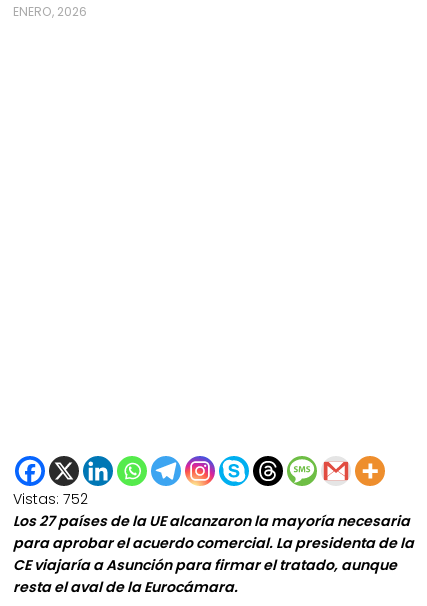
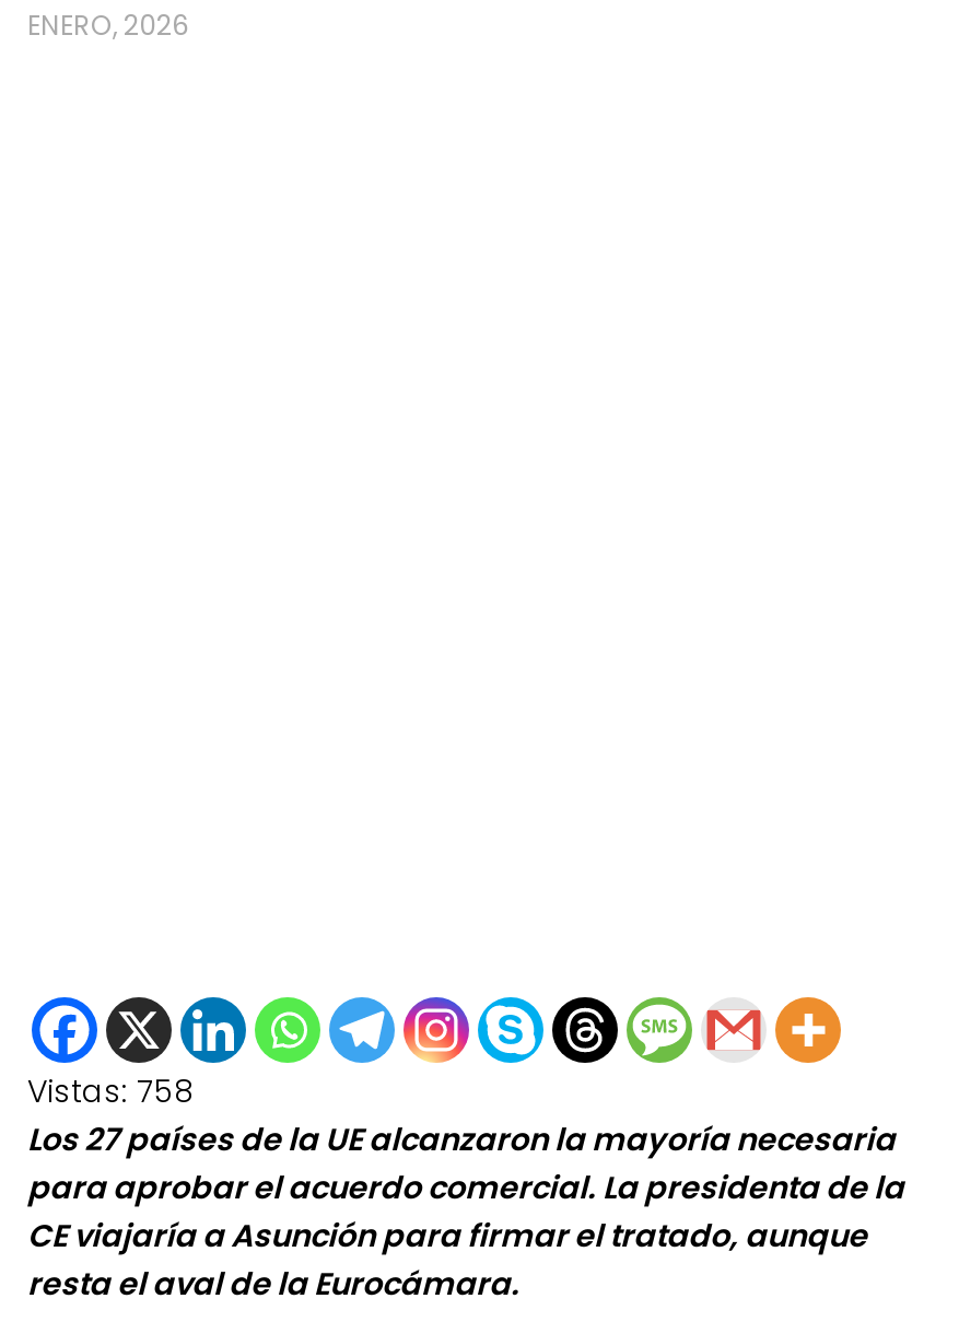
- Vistas: 752
+ Vistas: 758
